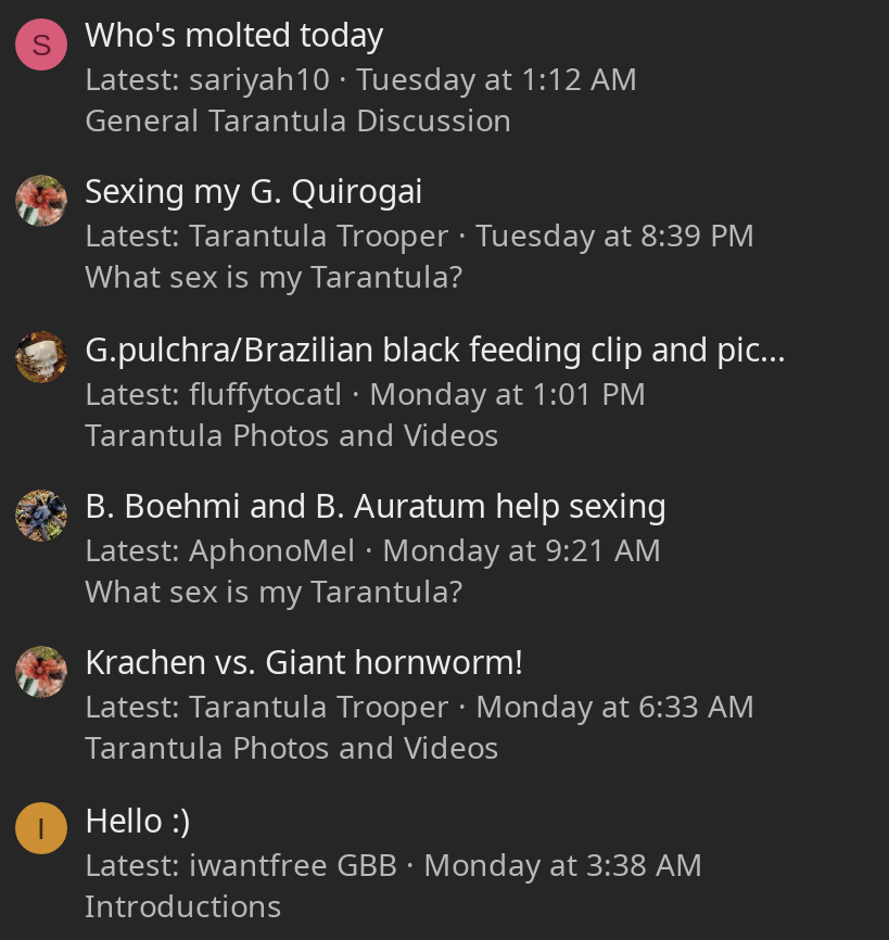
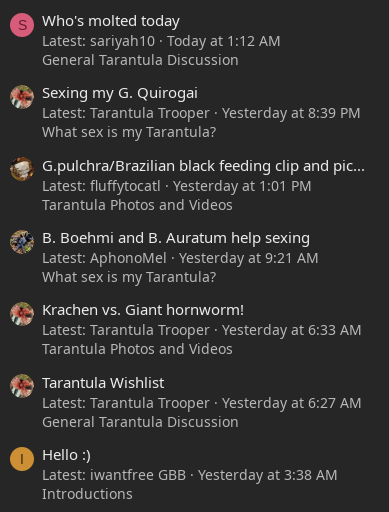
- Latest: sariyah10 Tuesday at 1:12 AM
+ Latest: sariyah10 Today at 1:12 AM

- Tuesday at 8:39 PM
+ Yesterday at 8:39 PM

- Monday at 1:01 PM
+ Yesterday at 1:01 PM

- Monday at 9:21 AM
+ Yesterday at 9:21 AM

- Monday at 6:33 AM
+ Yesterday at 6:33 AM

+ Tarantula Wishlist
+ Latest: Tarantula Trooper
+ Yesterday at 6:27 AM
+ General Tarantula Discussion

- Monday at 3:38 AM
+ Yesterday at 3:38 AM
